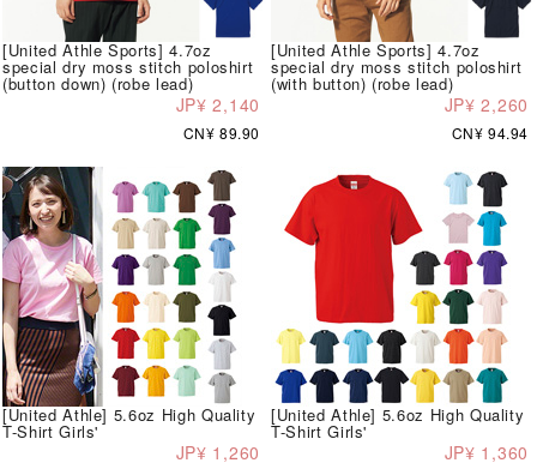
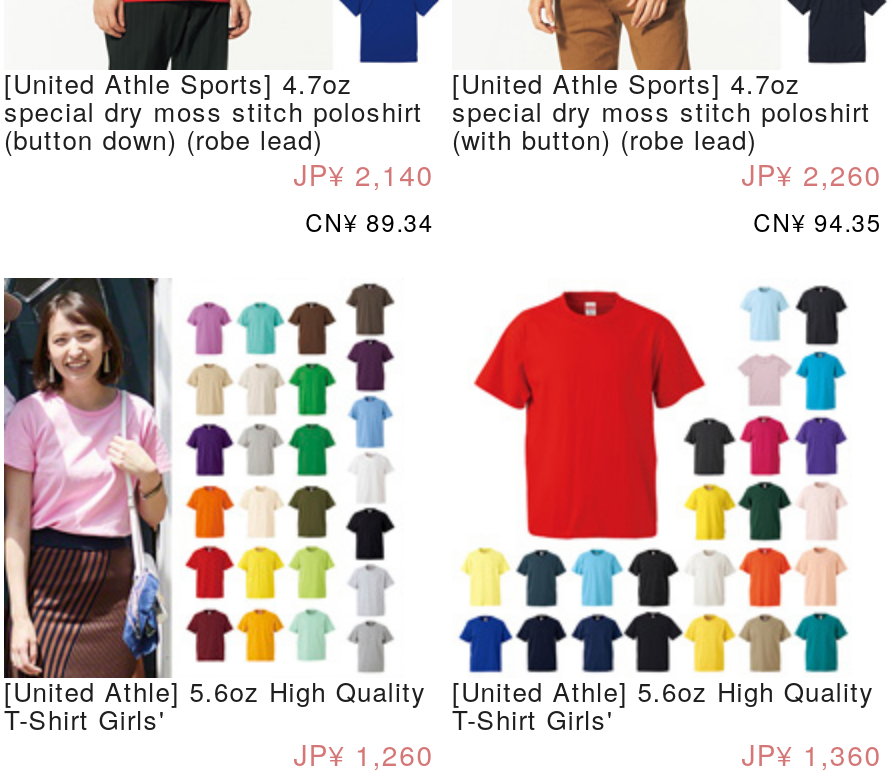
- CN¥ 89.90
+ CN¥ 89.34

- CN¥ 94.94
+ CN¥ 94.35
